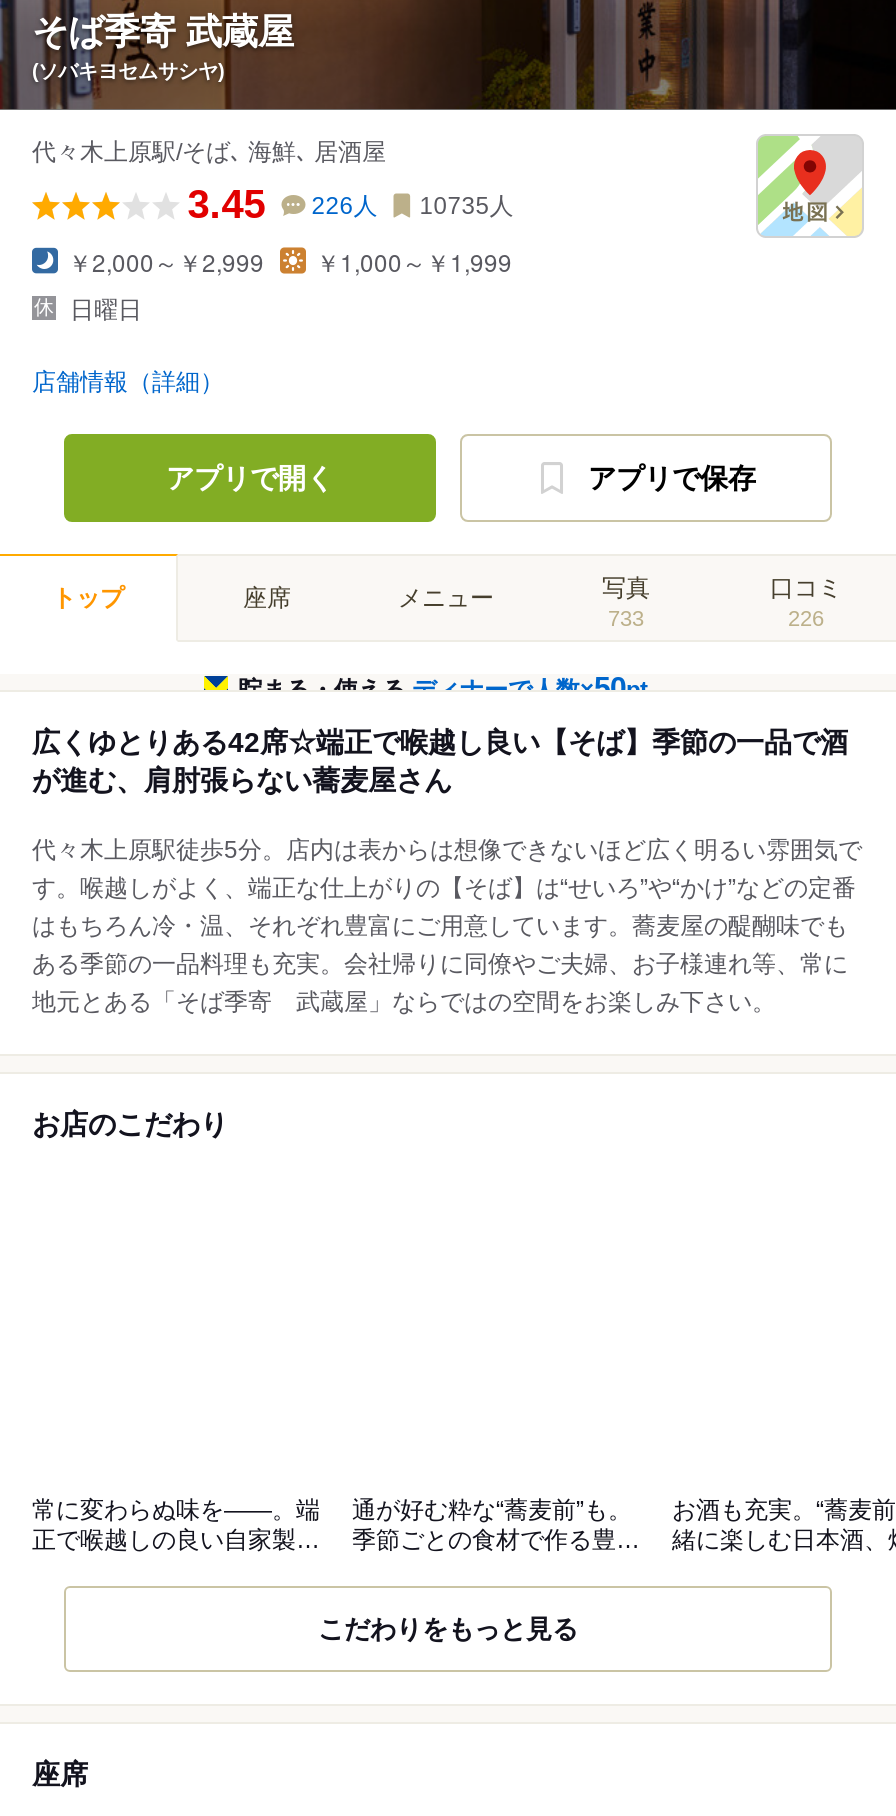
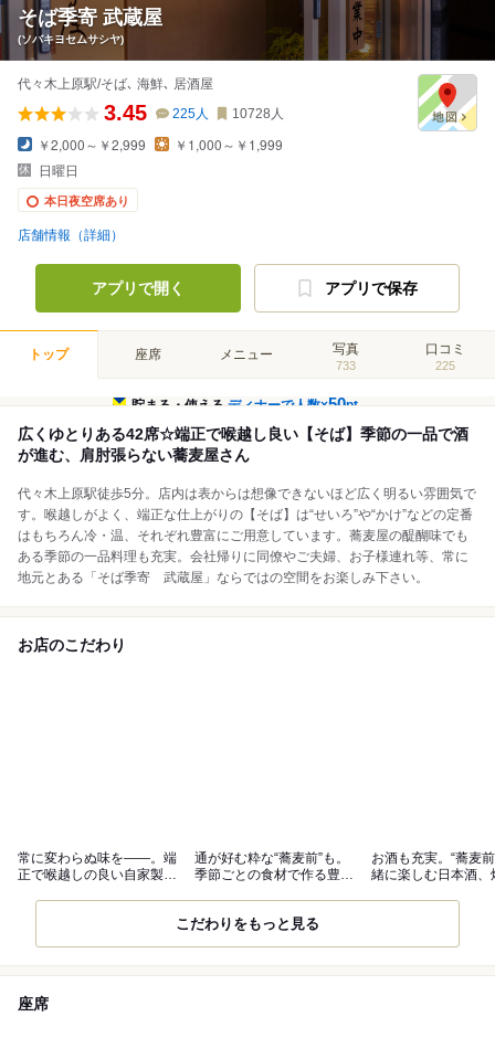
- 226人
+ 225人

- 10735人
+ 10728人

+ 本日夜空席あり

- 226
+ 225
